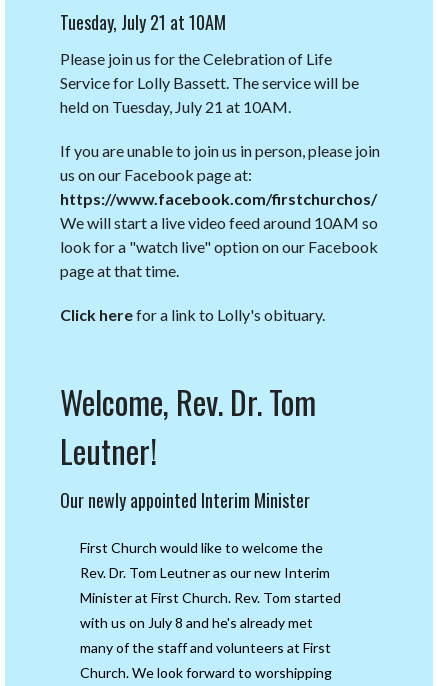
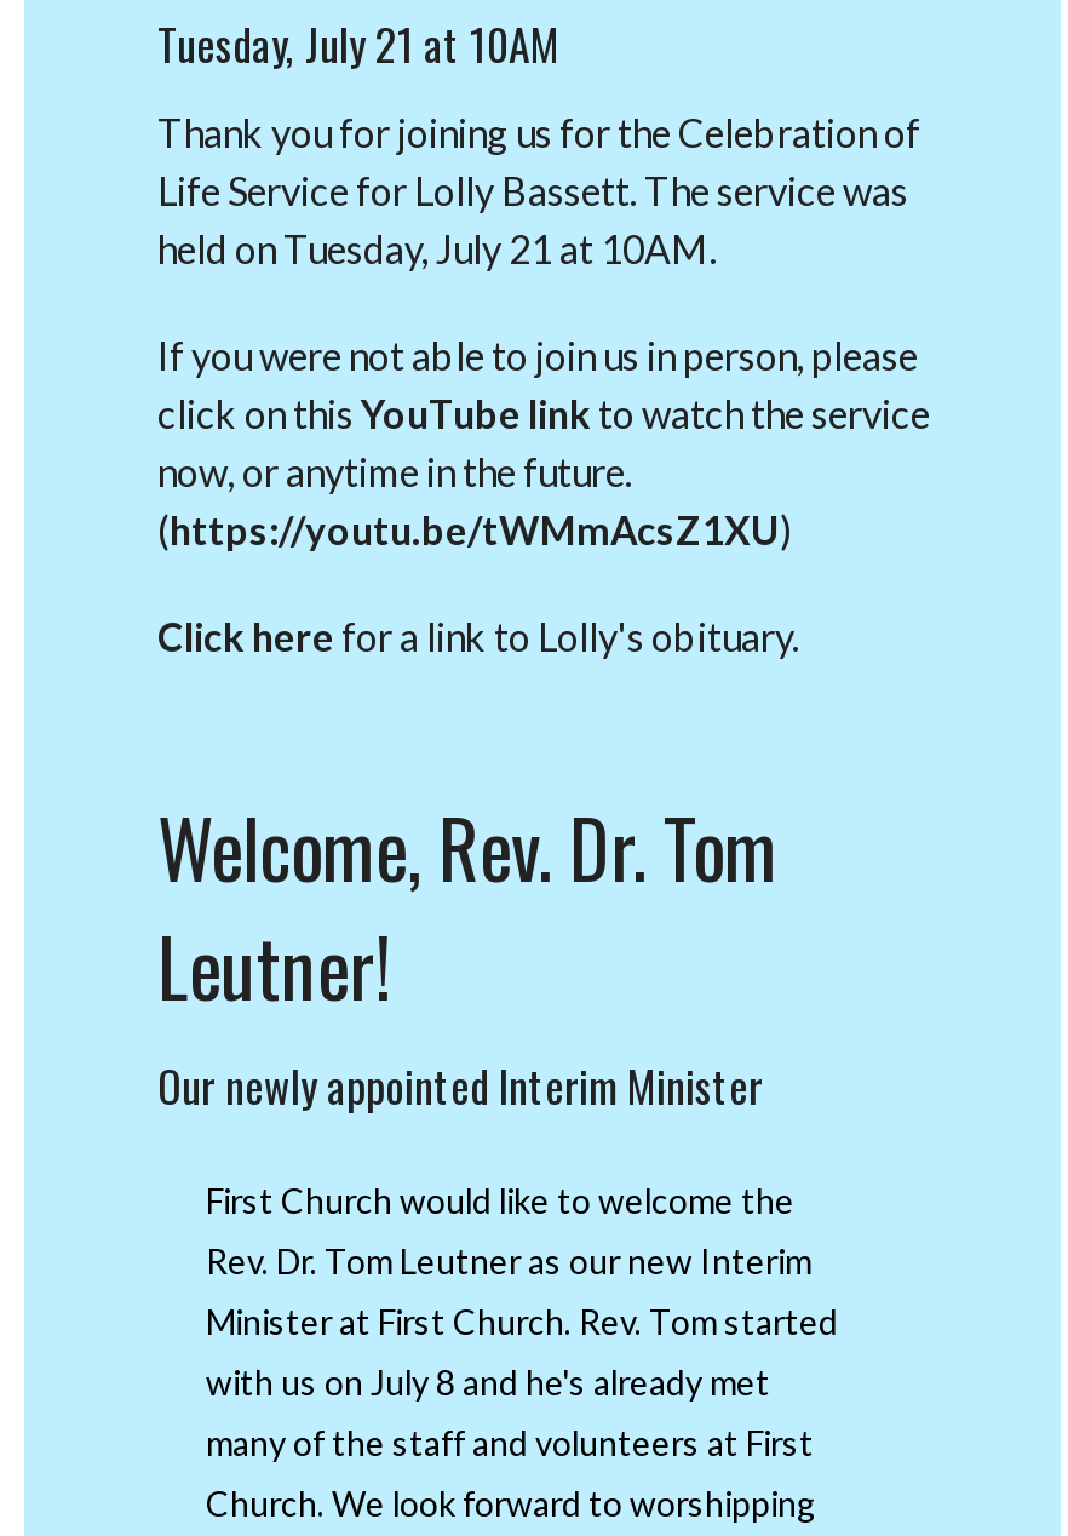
- Please join us for the Celebration of Life
- Service for Lolly Bassett. The service will be
+ Thank you for joining us for the Celebration of
+ Life Service for Lolly Bassett. The service was

- If you are unable to join us in person, please join
- us on our Facebook page at:
- https://www.facebook.com/firstchurchos/
- We will start a live video feed around 10AM so
- look for a "watch live" option on our Facebook
- page at that time.
+ If you were not able to join us in person, please
+ click on this YouTube link to watch the service
+ now, or anytime in the future.
+ (https://youtu.be/tWMmAcsZ1XU)
